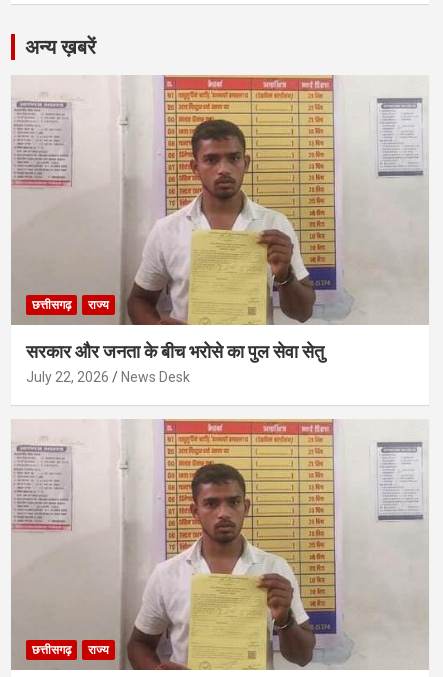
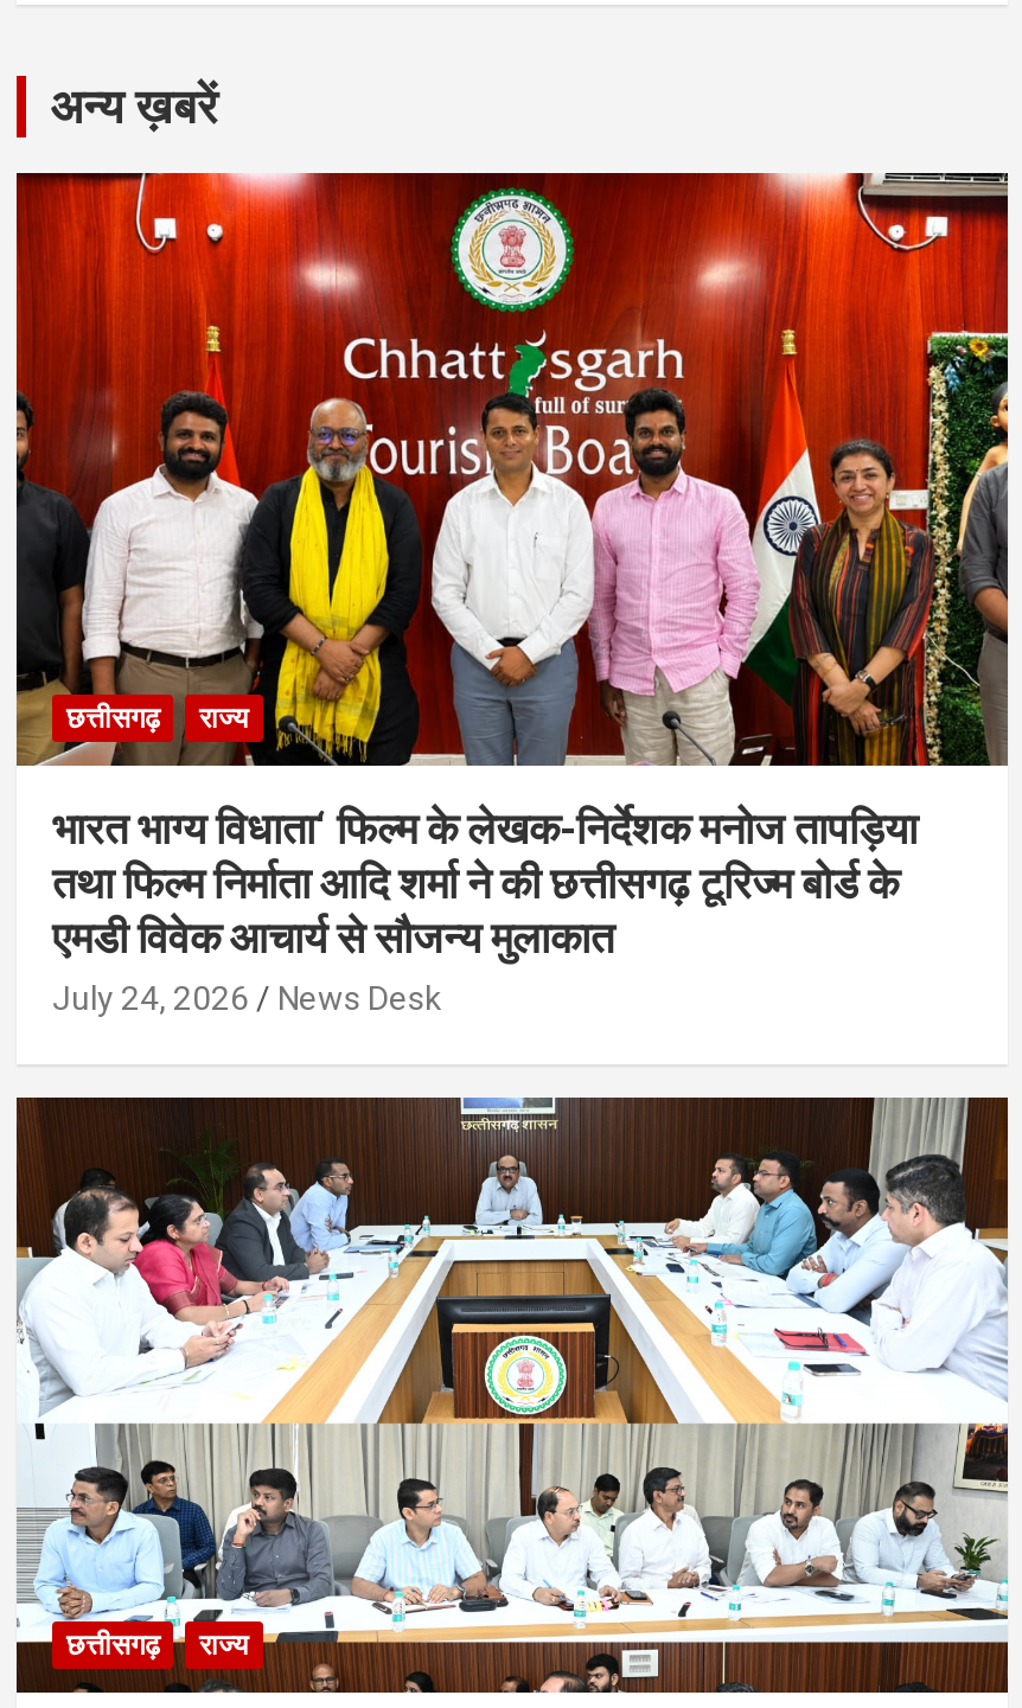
- [image]
- सरकार और जनता के बीच भरोसे का पुल सेवा सेतु
- July 22, 2026
+ [image]
+ भारत भाग्य विधाता‘ फिल्म के लेखक-निर्देशक मनोज तापड़िया
+ तथा फिल्म निर्माता आदि शर्मा ने की छत्तीसगढ़ टूरिज्म बोर्ड के
+ एमडी विवेक आचार्य से सौजन्य मुलाकात
+ July 24, 2026

- [image]
+ [image]
